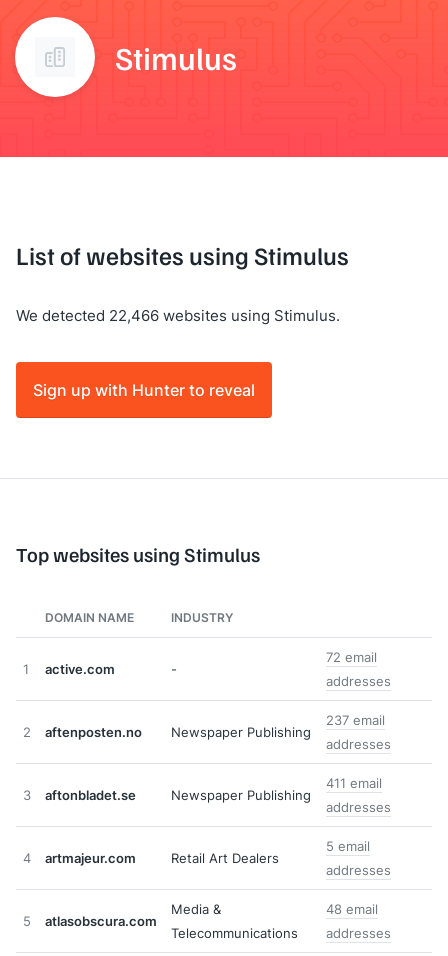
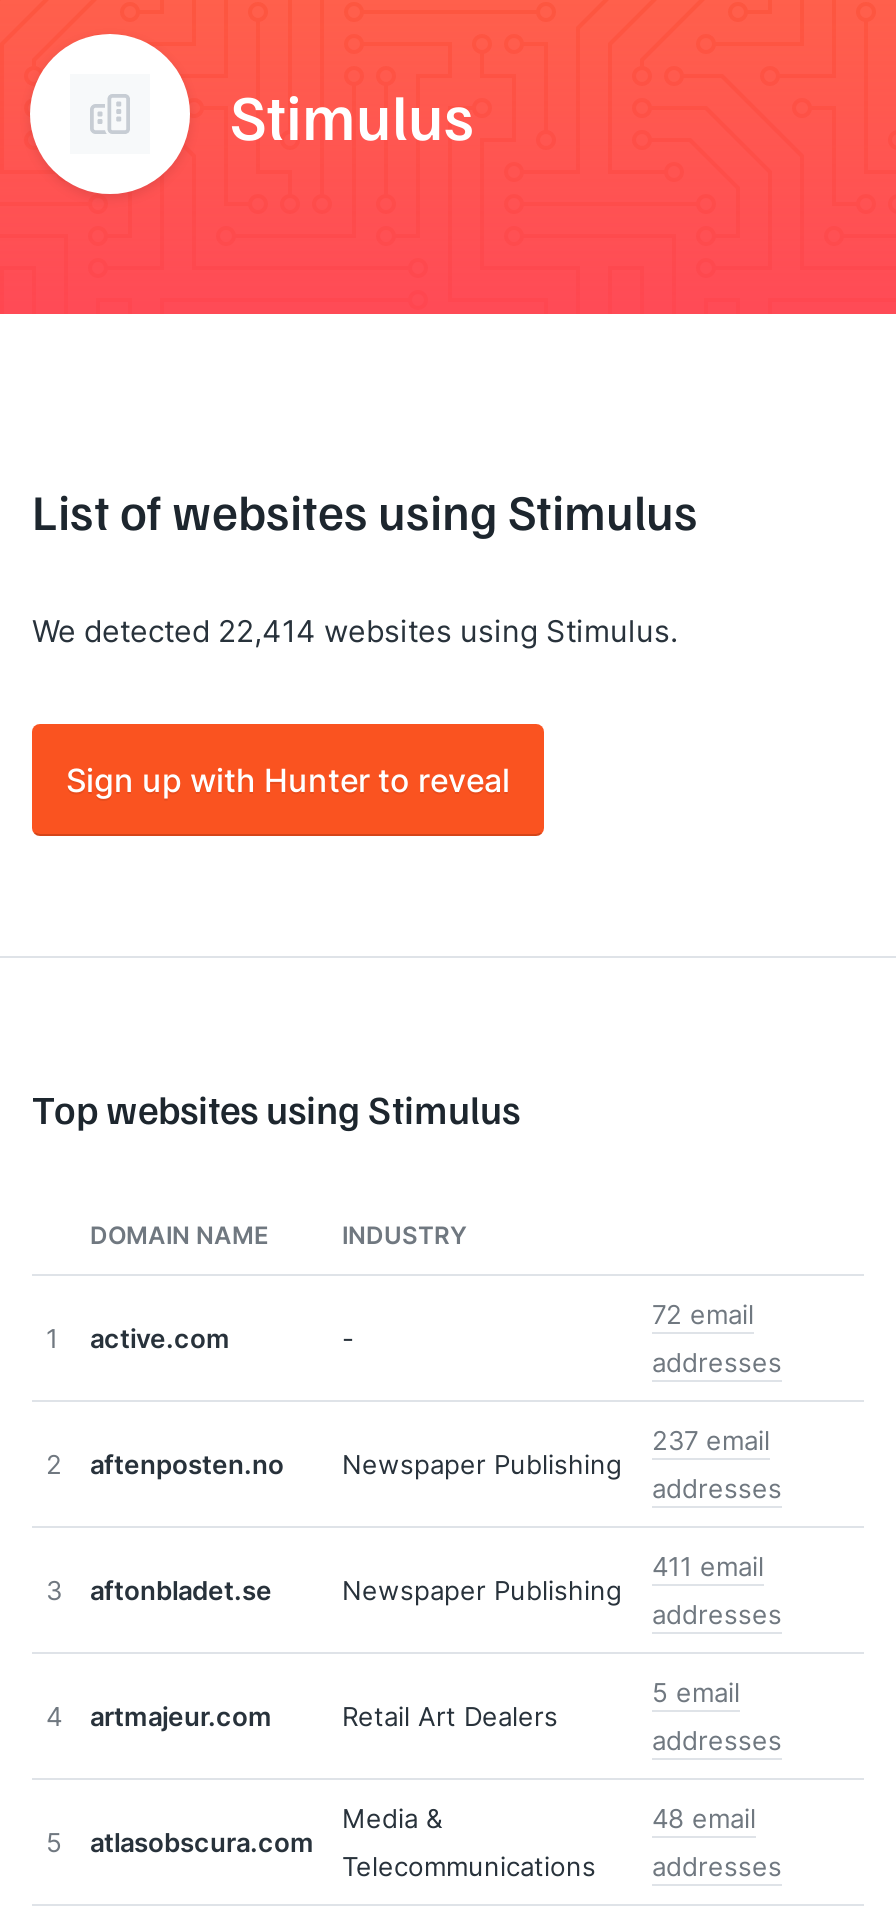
- We detected 22,466 websites using Stimulus.
+ We detected 22,414 websites using Stimulus.
